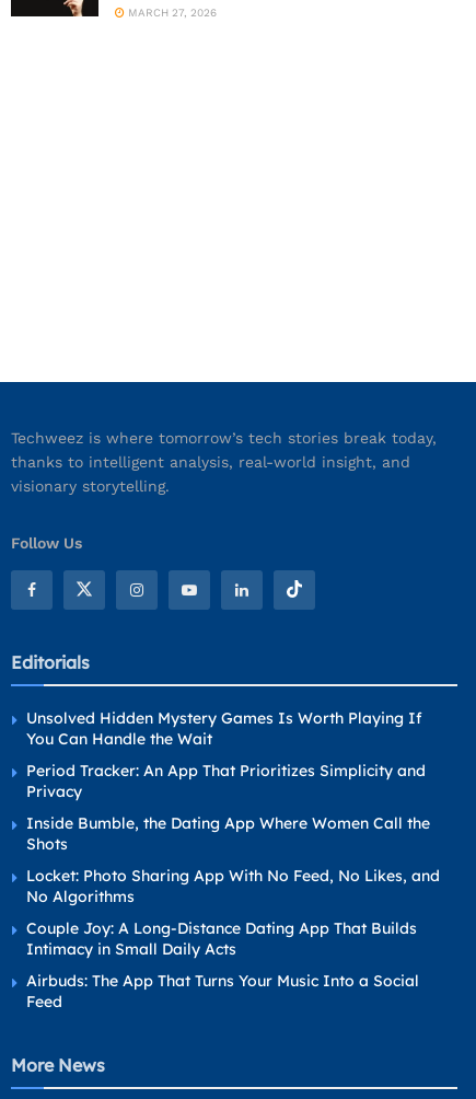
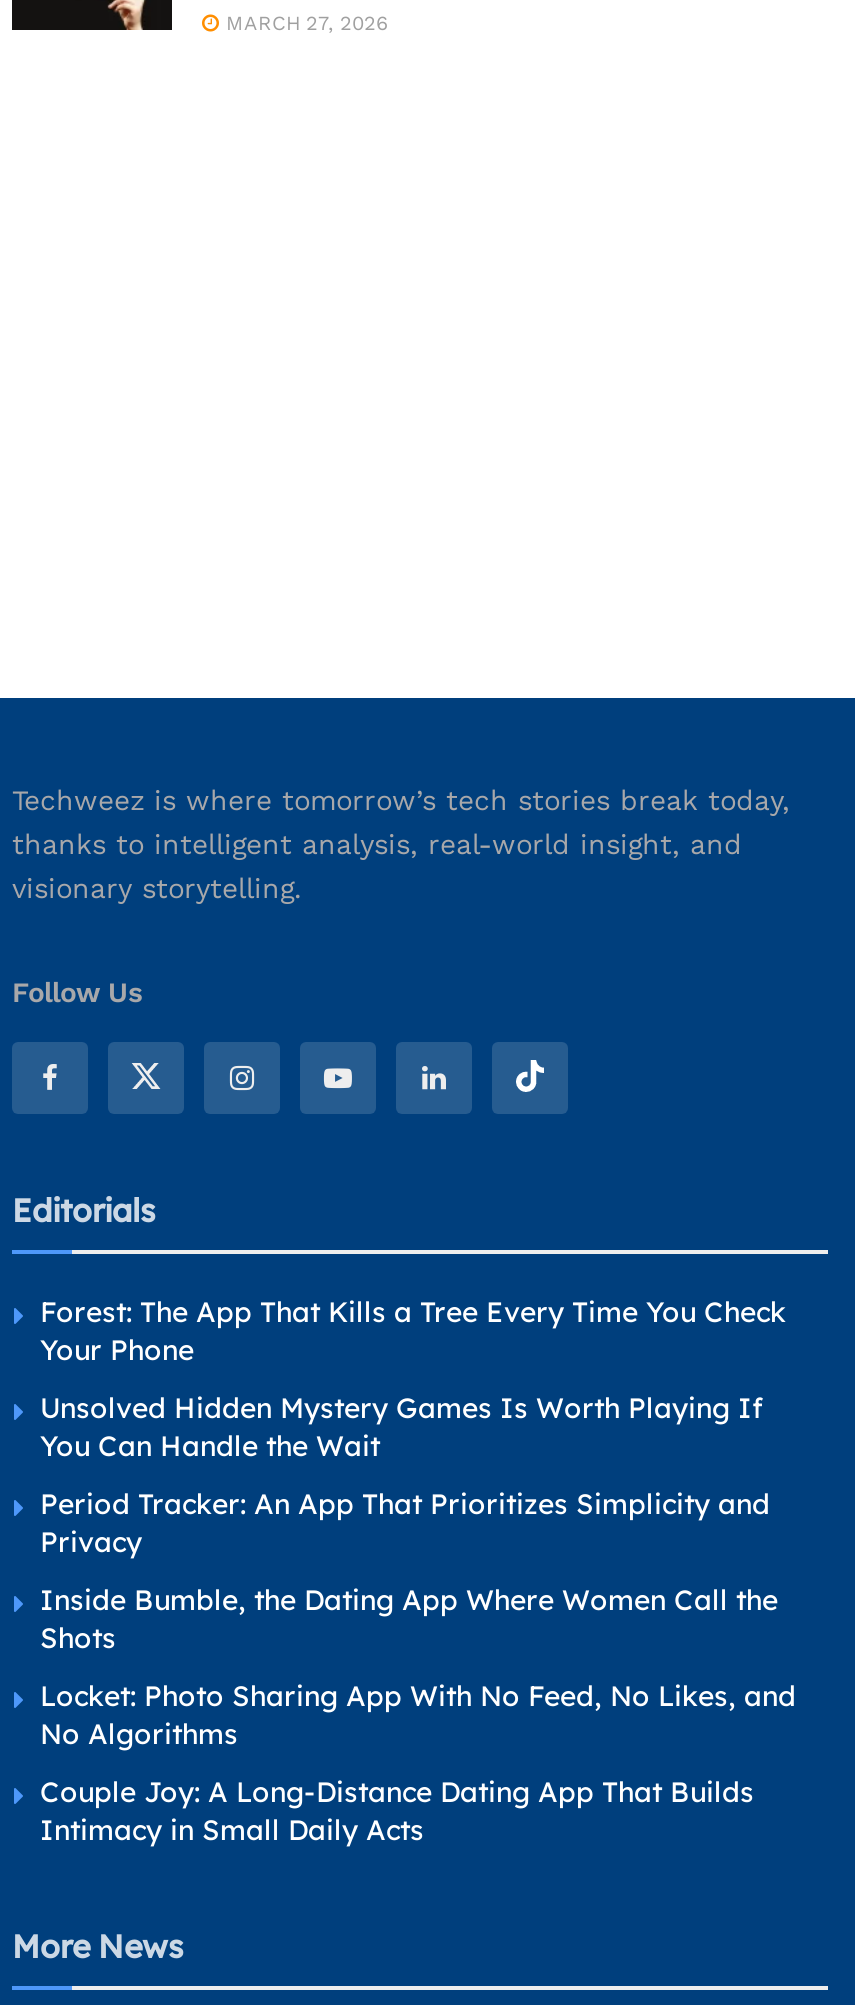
+ Forest: The App That Kills a Tree Every Time You Check
+ Your Phone

moved down: Unsolved Hidden Mystery Games Is Worth Playing If | You Can Handle the Wait | Period Tracker: An App That Prioritizes Simplicity and | ... | Couple Joy: A Long-Distance Dating App That Builds | Intimacy in Small Daily Acts

- Airbuds: The App That Turns Your Music Into a Social
- Feed
